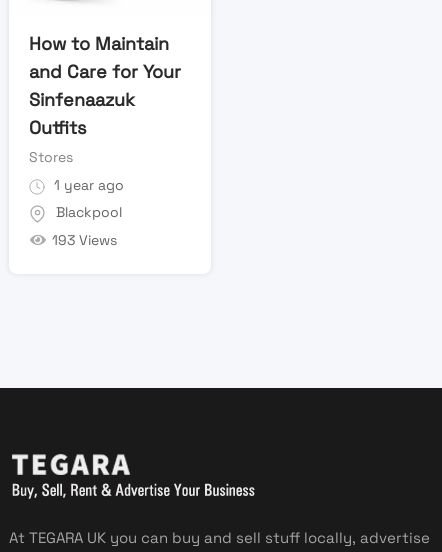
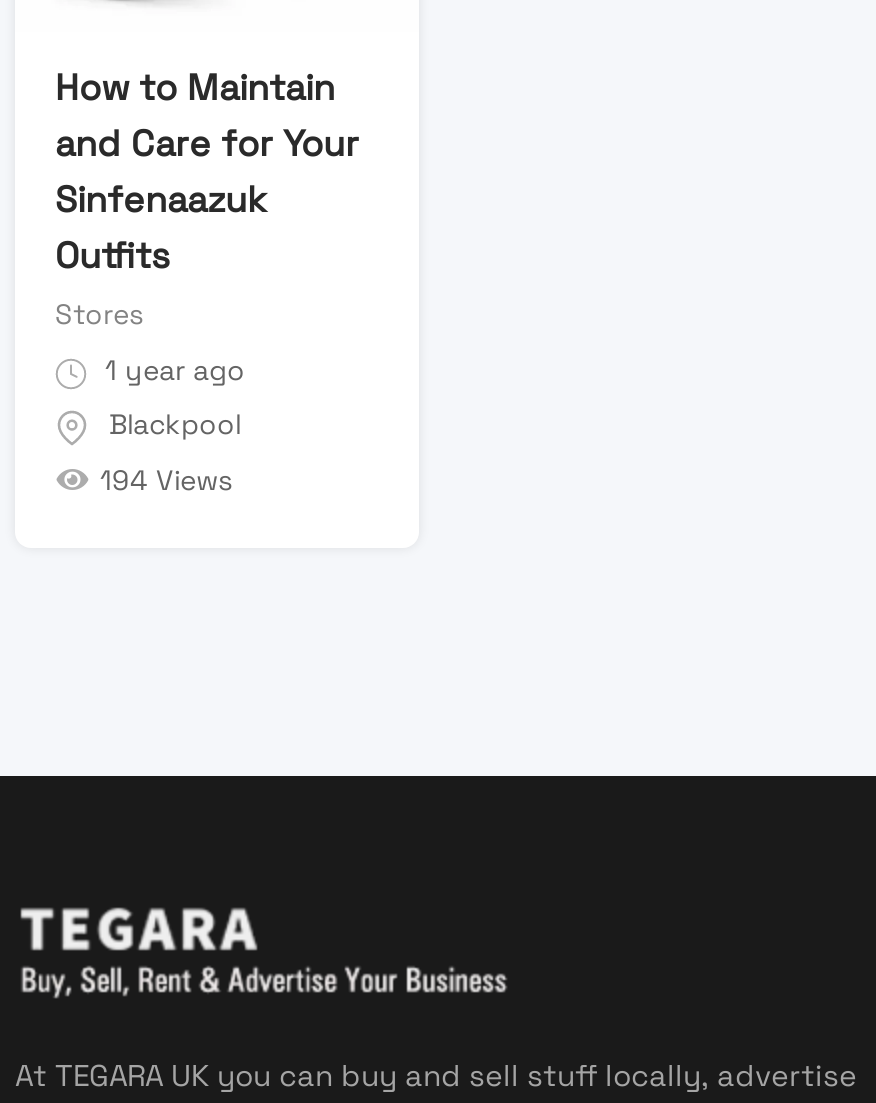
- 193 Views
+ 194 Views
